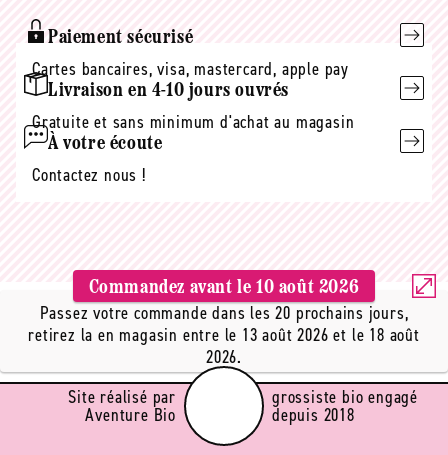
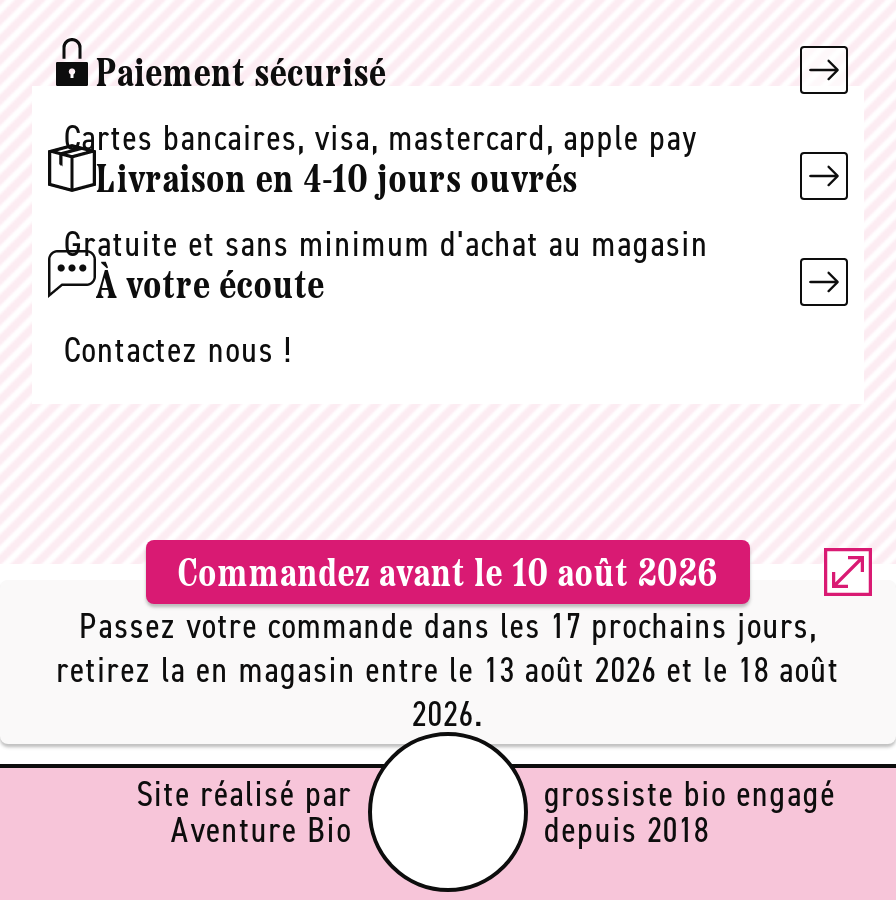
- Passez votre commande dans les 20 prochains jours,
+ Passez votre commande dans les 17 prochains jours,
